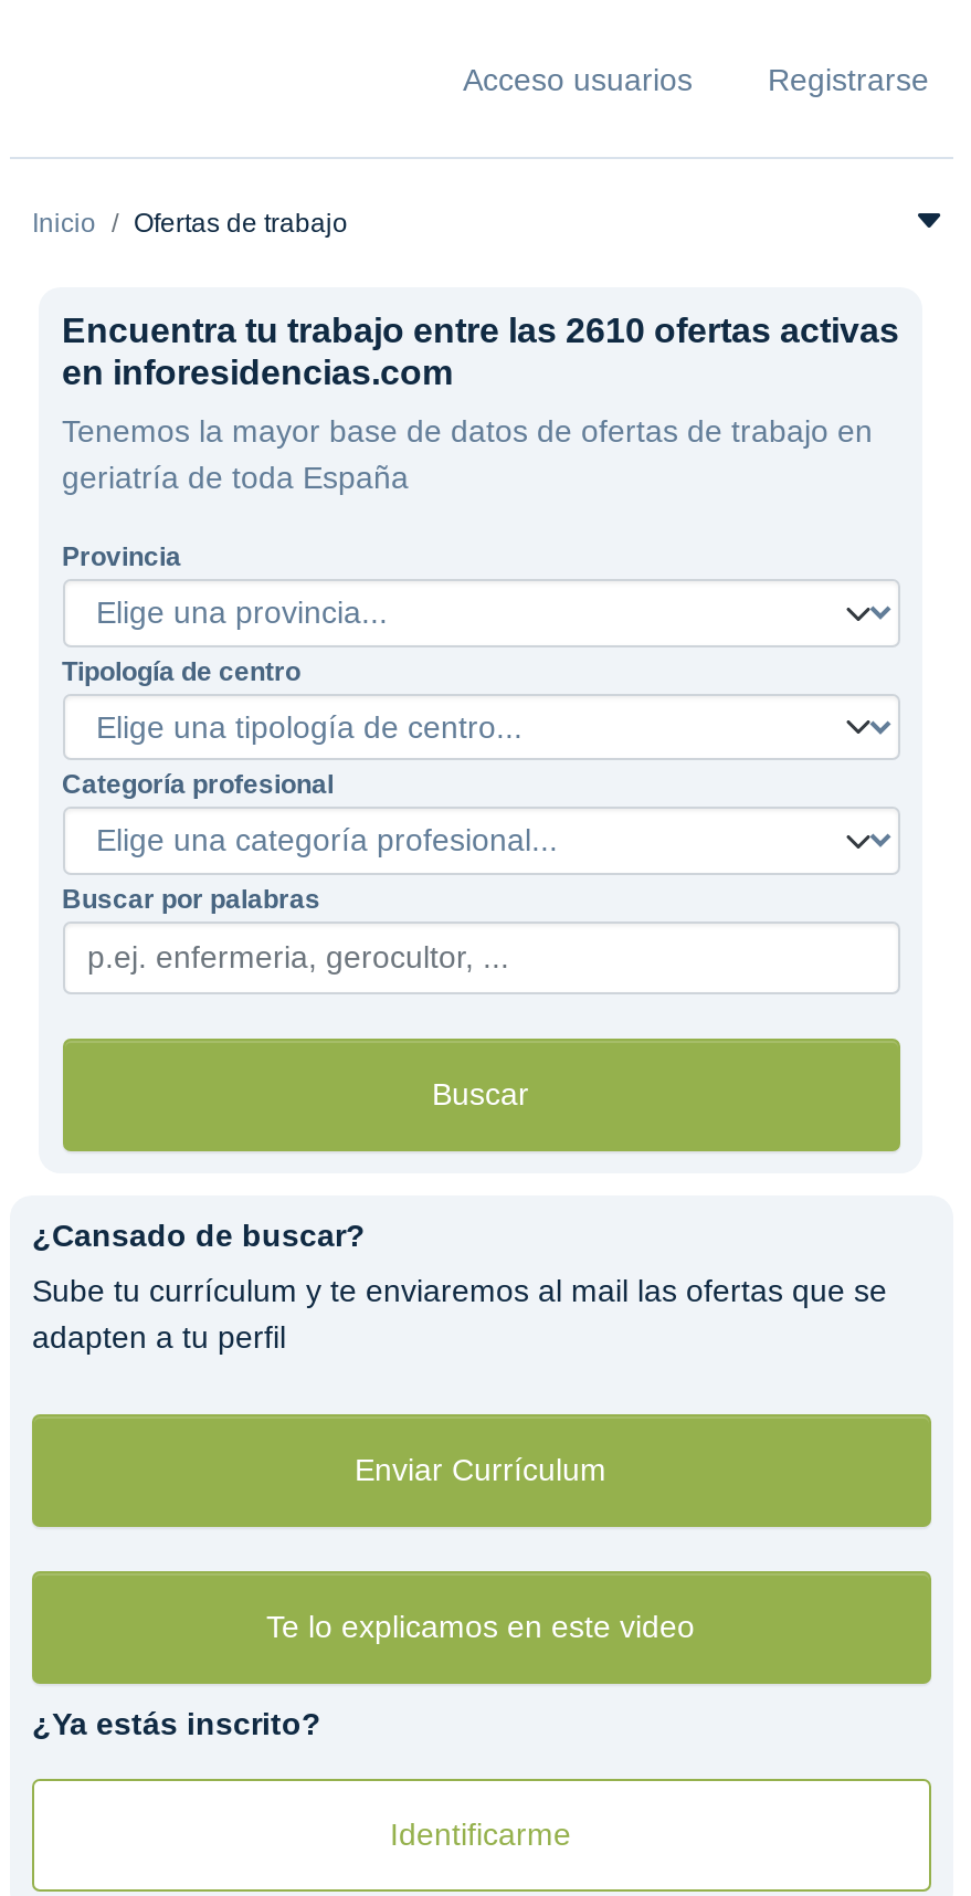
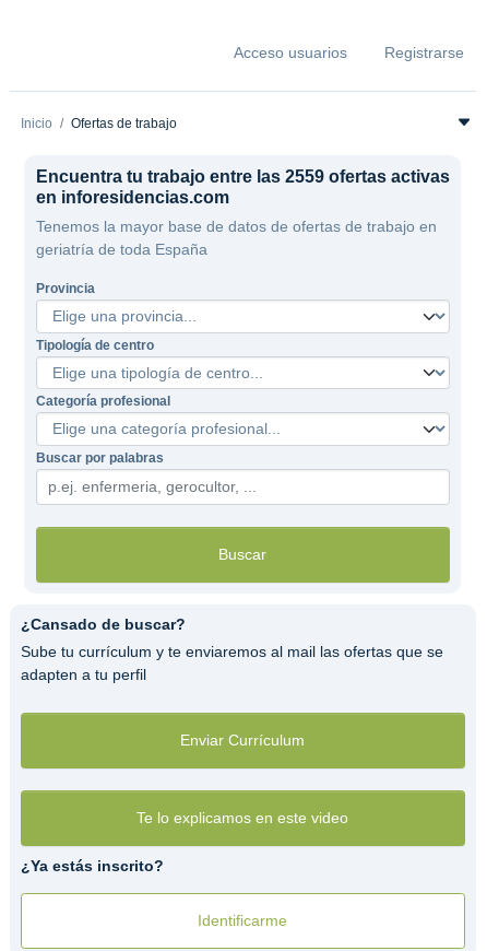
- Encuentra tu trabajo entre las 2610 ofertas activas
+ Encuentra tu trabajo entre las 2559 ofertas activas
